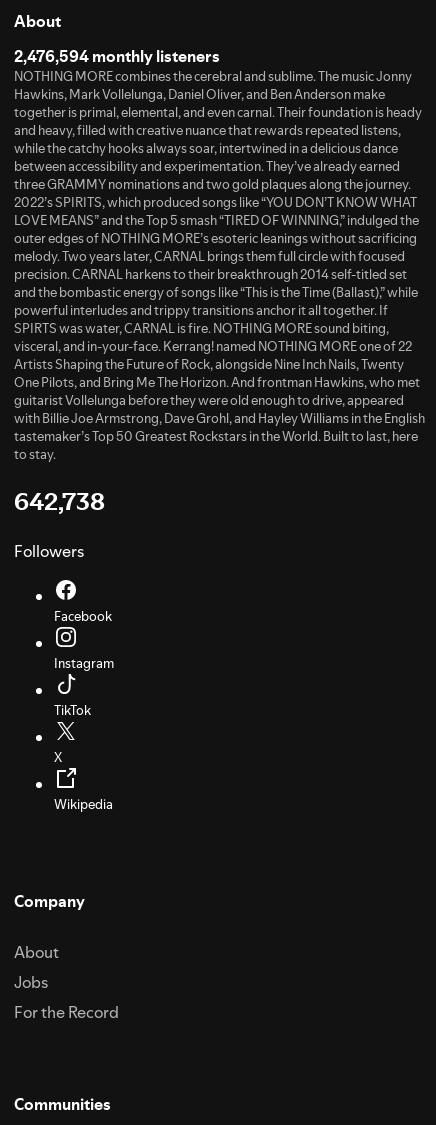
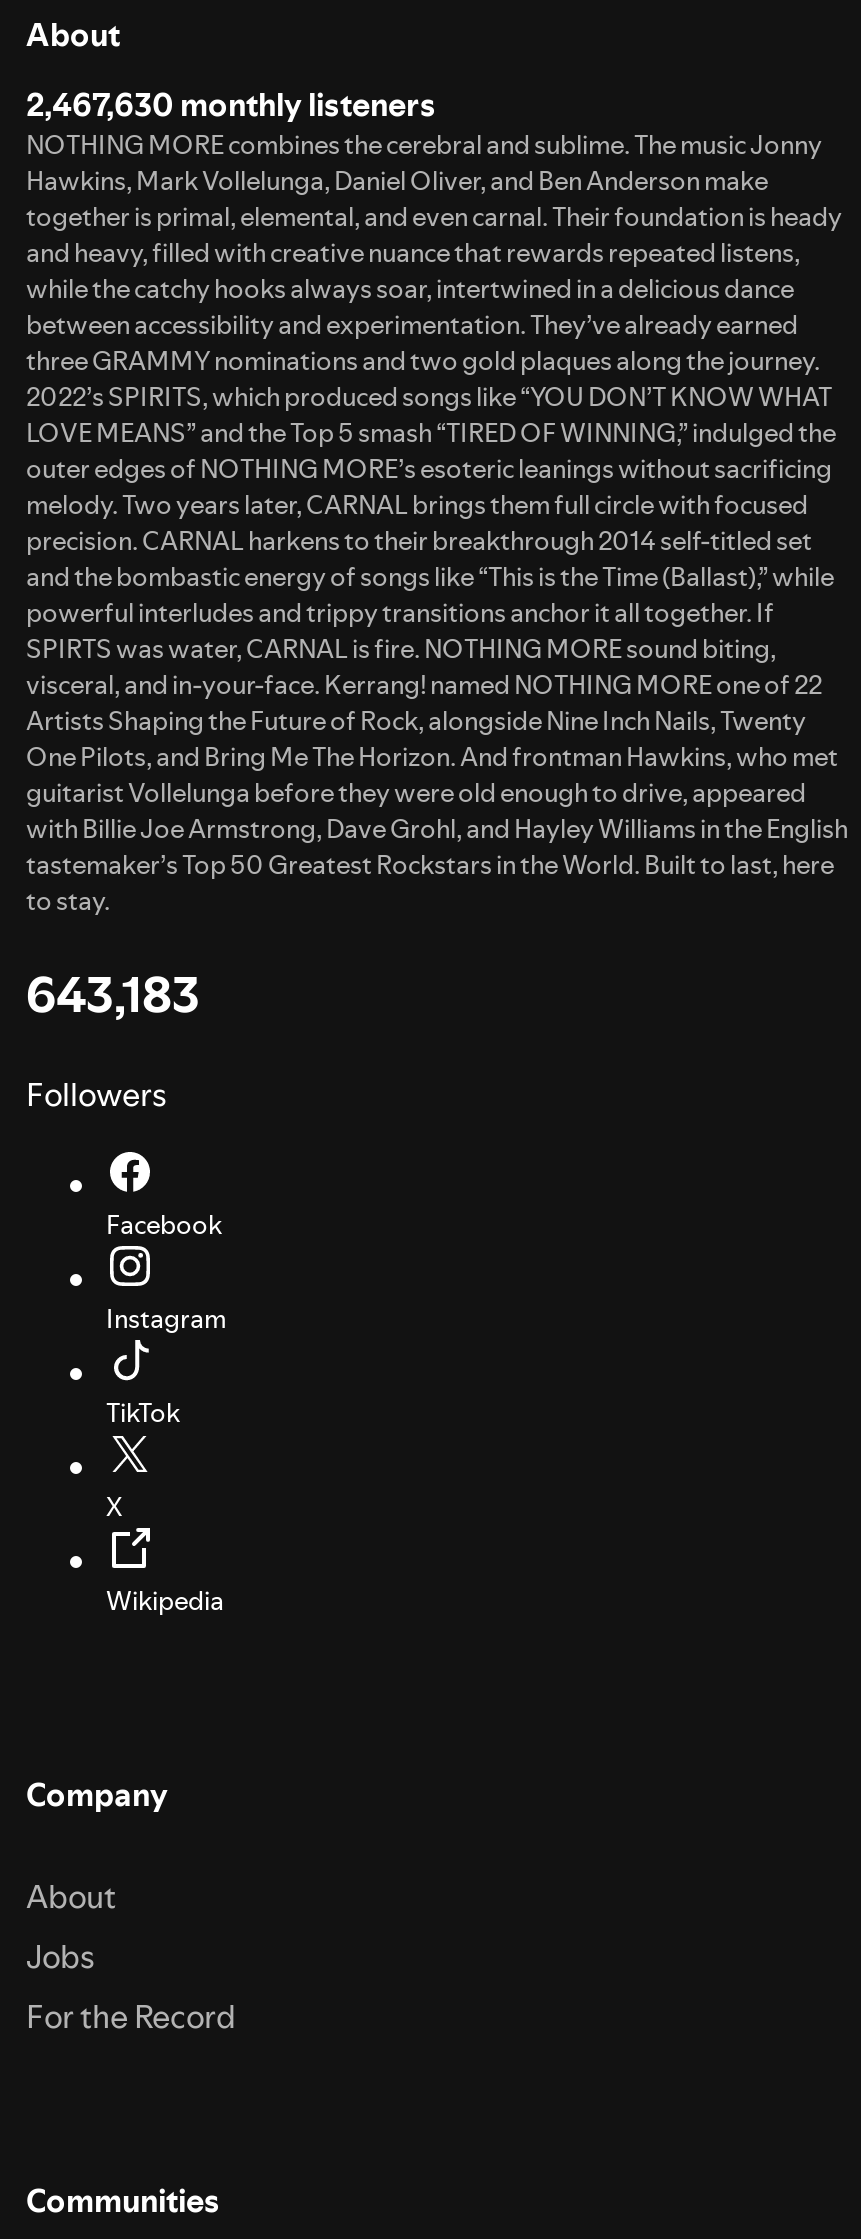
- 2,476,594 monthly listeners
+ 2,467,630 monthly listeners

- 642,738
+ 643,183
